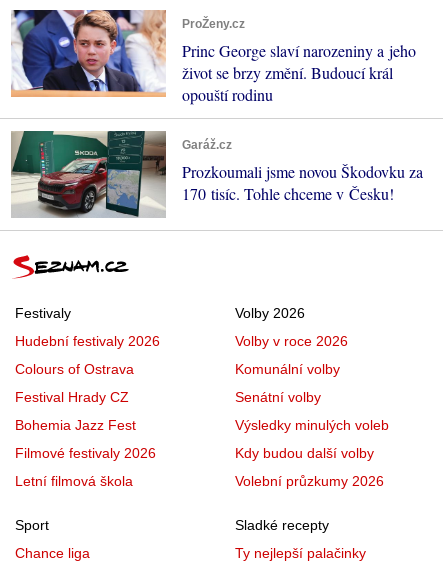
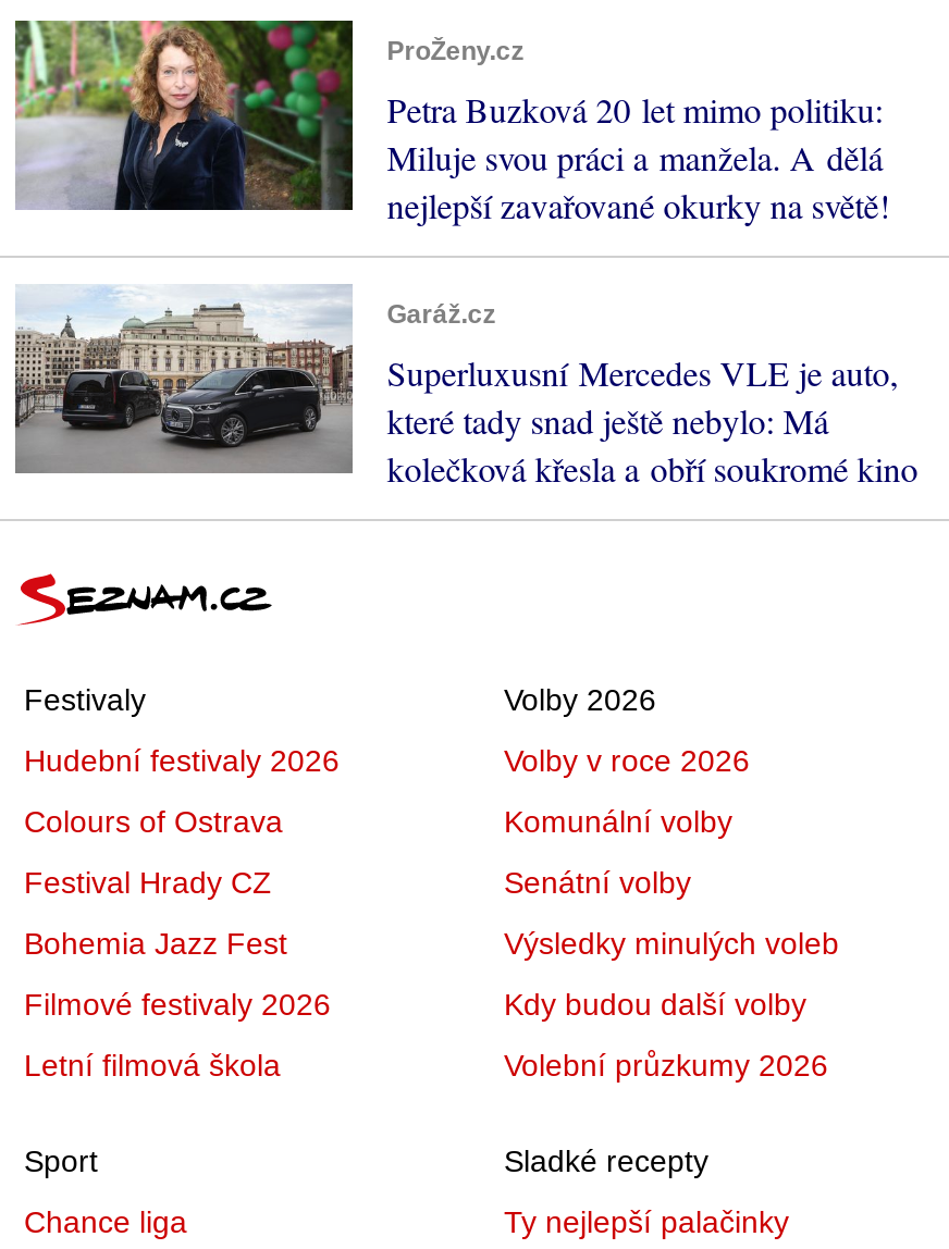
- [image]
- Princ George slaví narozeniny a jeho
- život se brzy změní. Budoucí král
- opouští rodinu
+ [image]
+ Petra Buzková 20 let mimo politiku:
+ Miluje svou práci a manžela. A dělá
+ nejlepší zavařované okurky na světě!

- [image]
- Prozkoumali jsme novou Škodovku za
- 170 tisíc. Tohle chceme v Česku!
+ [image]
+ Superluxusní Mercedes VLE je auto,
+ které tady snad ještě nebylo: Má
+ kolečková křesla a obří soukromé kino
